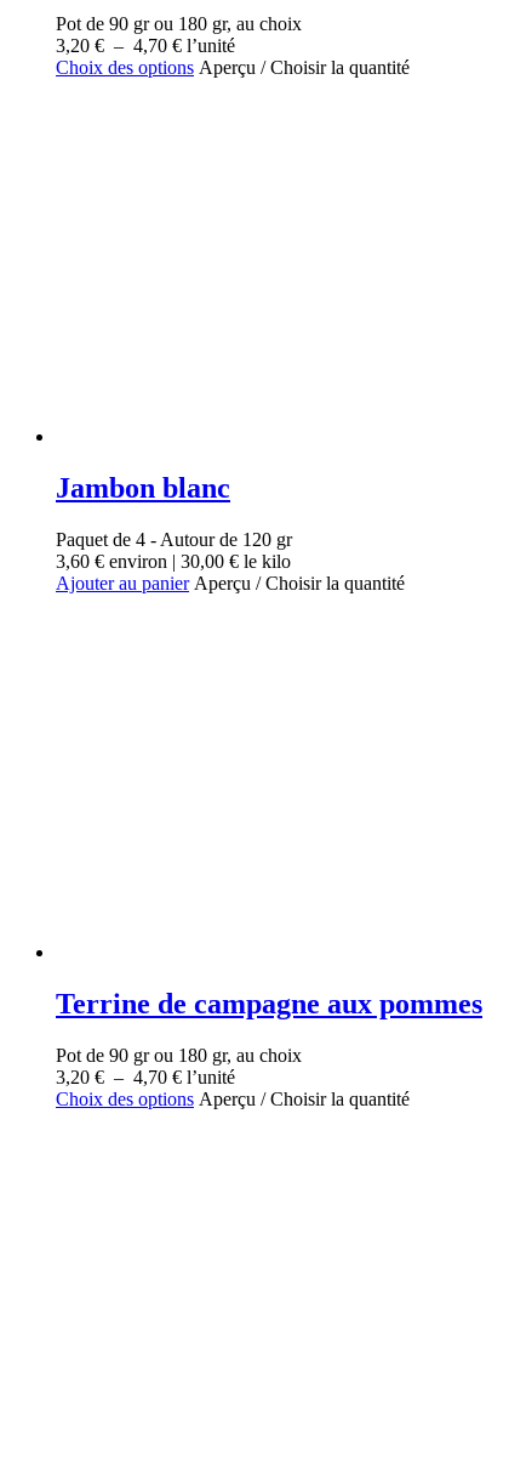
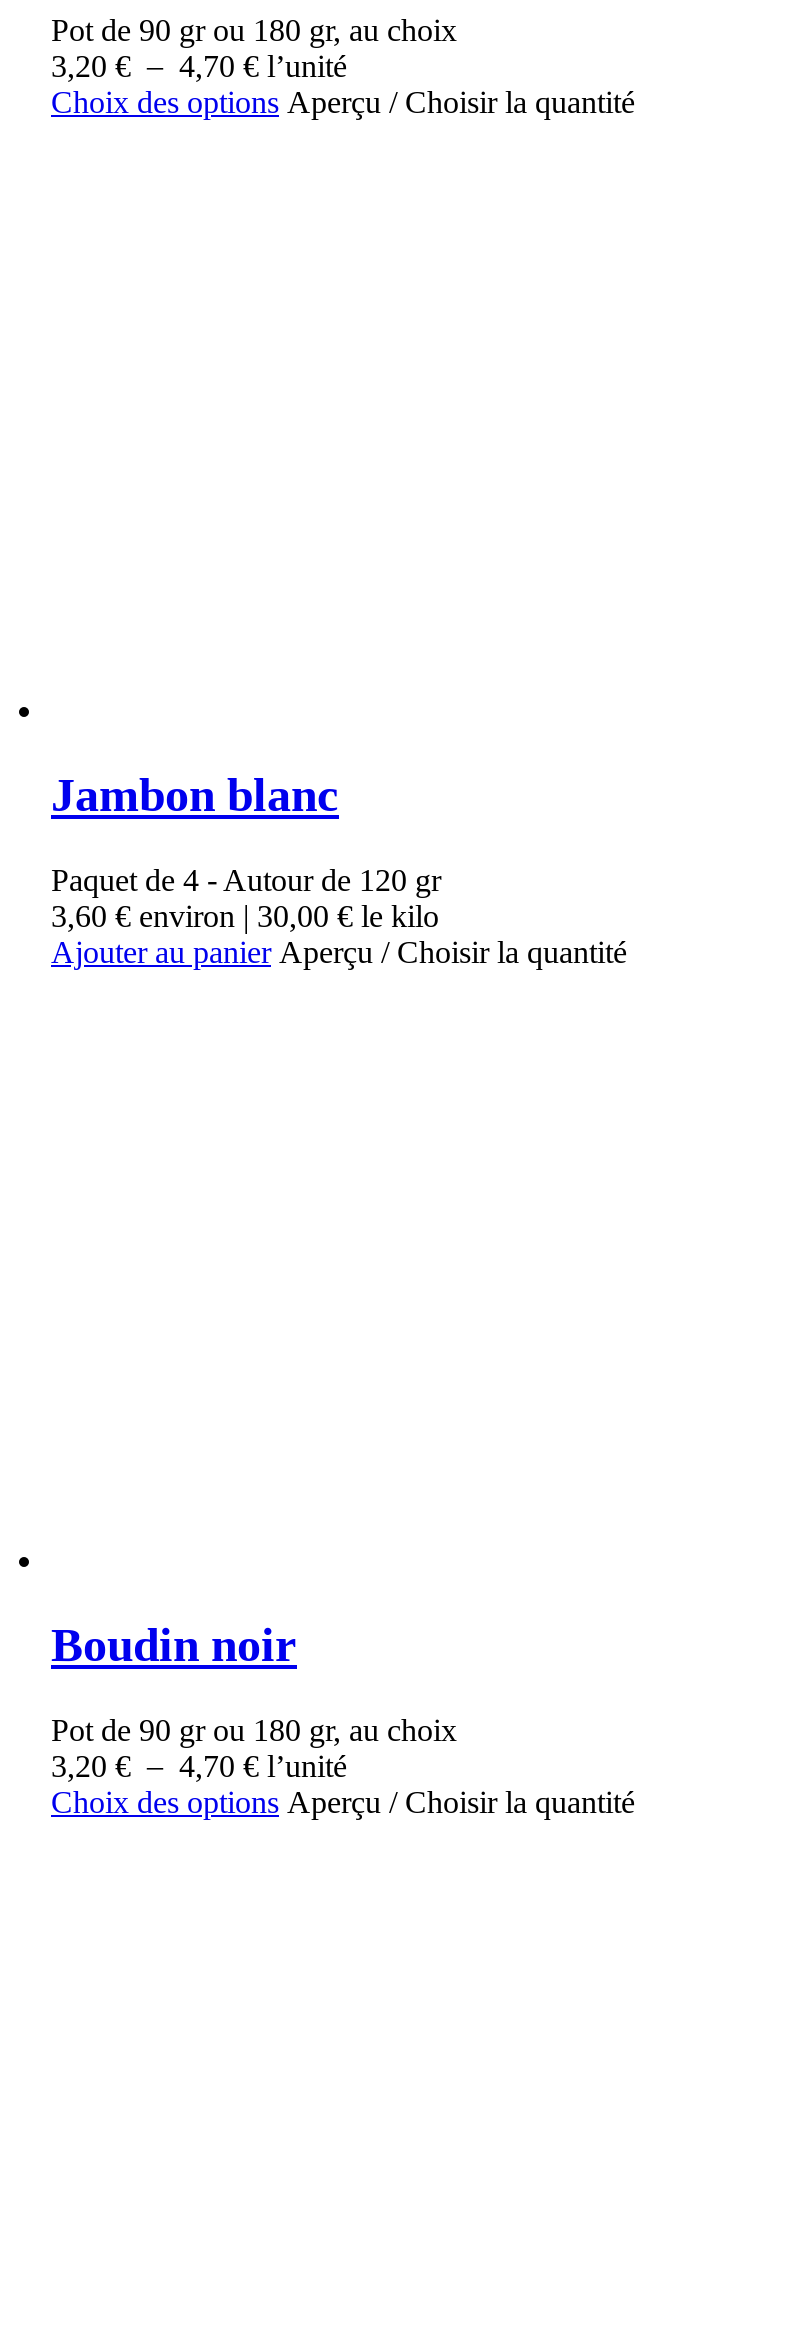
- Terrine de campagne aux pommes
+ Boudin noir
